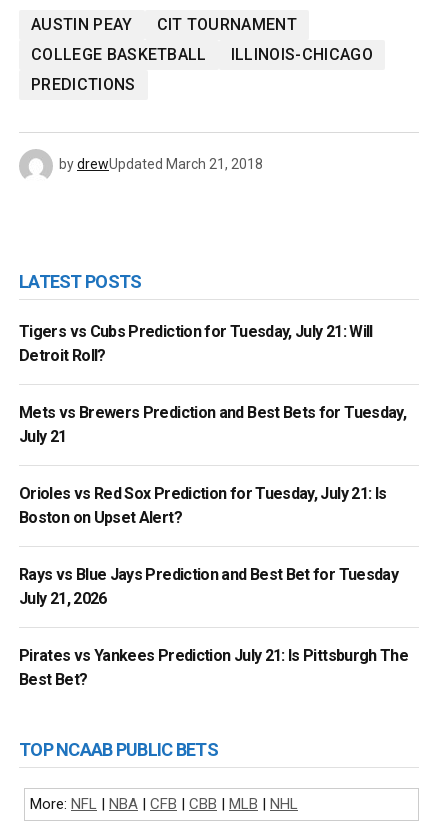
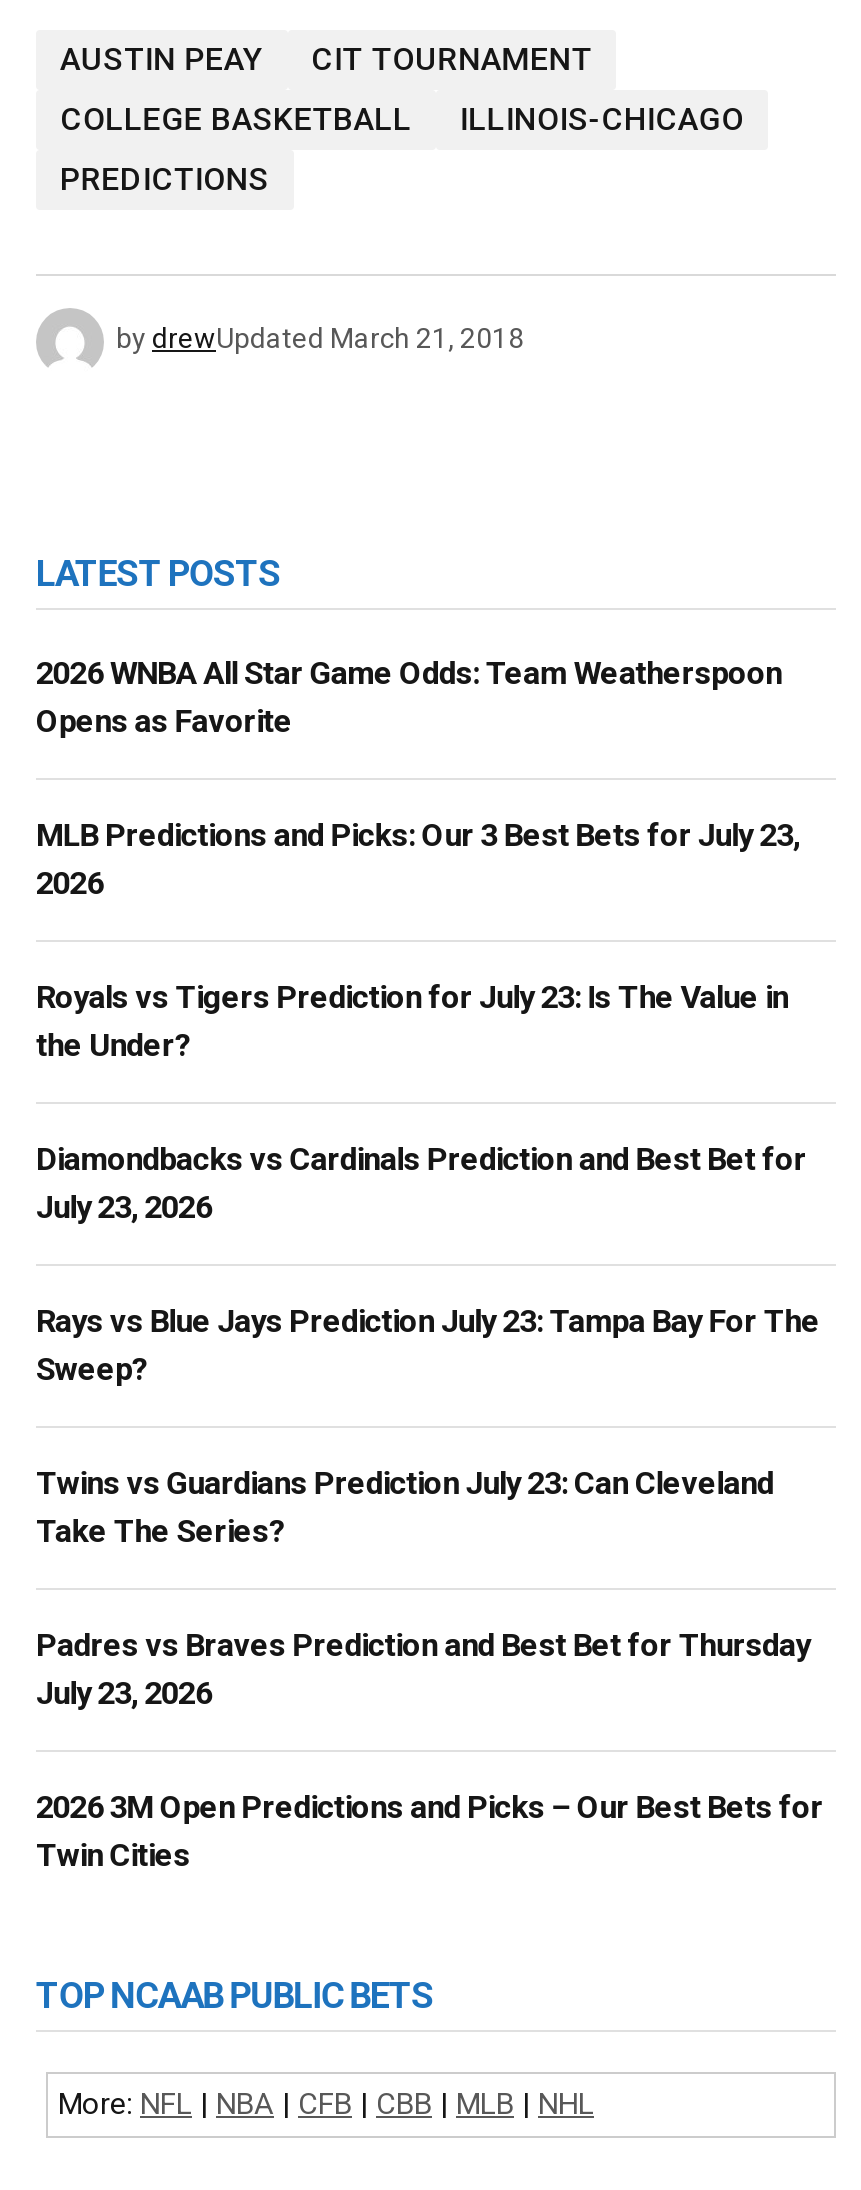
- Tigers vs Cubs Prediction for Tuesday, July 21: Will
- Detroit Roll?
- Mets vs Brewers Prediction and Best Bets for Tuesday,
- July 21
- Orioles vs Red Sox Prediction for Tuesday, July 21: Is
- Boston on Upset Alert?
- Rays vs Blue Jays Prediction and Best Bet for Tuesday
- July 21, 2026
- Pirates vs Yankees Prediction July 21: Is Pittsburgh The
- Best Bet?
+ 2026 WNBA All Star Game Odds: Team Weatherspoon
+ Opens as Favorite
+ MLB Predictions and Picks: Our 3 Best Bets for July 23,
+ 2026
+ Royals vs Tigers Prediction for July 23: Is The Value in
+ the Under?
+ Diamondbacks vs Cardinals Prediction and Best Bet for
+ July 23, 2026
+ Rays vs Blue Jays Prediction July 23: Tampa Bay For The
+ Sweep?
+ Twins vs Guardians Prediction July 23: Can Cleveland
+ Take The Series?
+ Padres vs Braves Prediction and Best Bet for Thursday
+ July 23, 2026
+ 2026 3M Open Predictions and Picks – Our Best Bets for
+ Twin Cities
